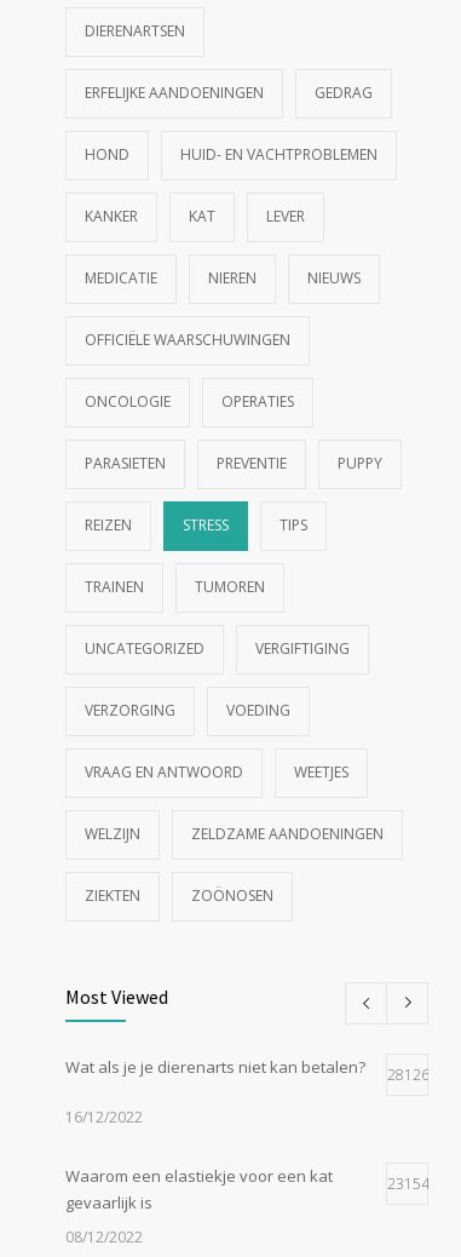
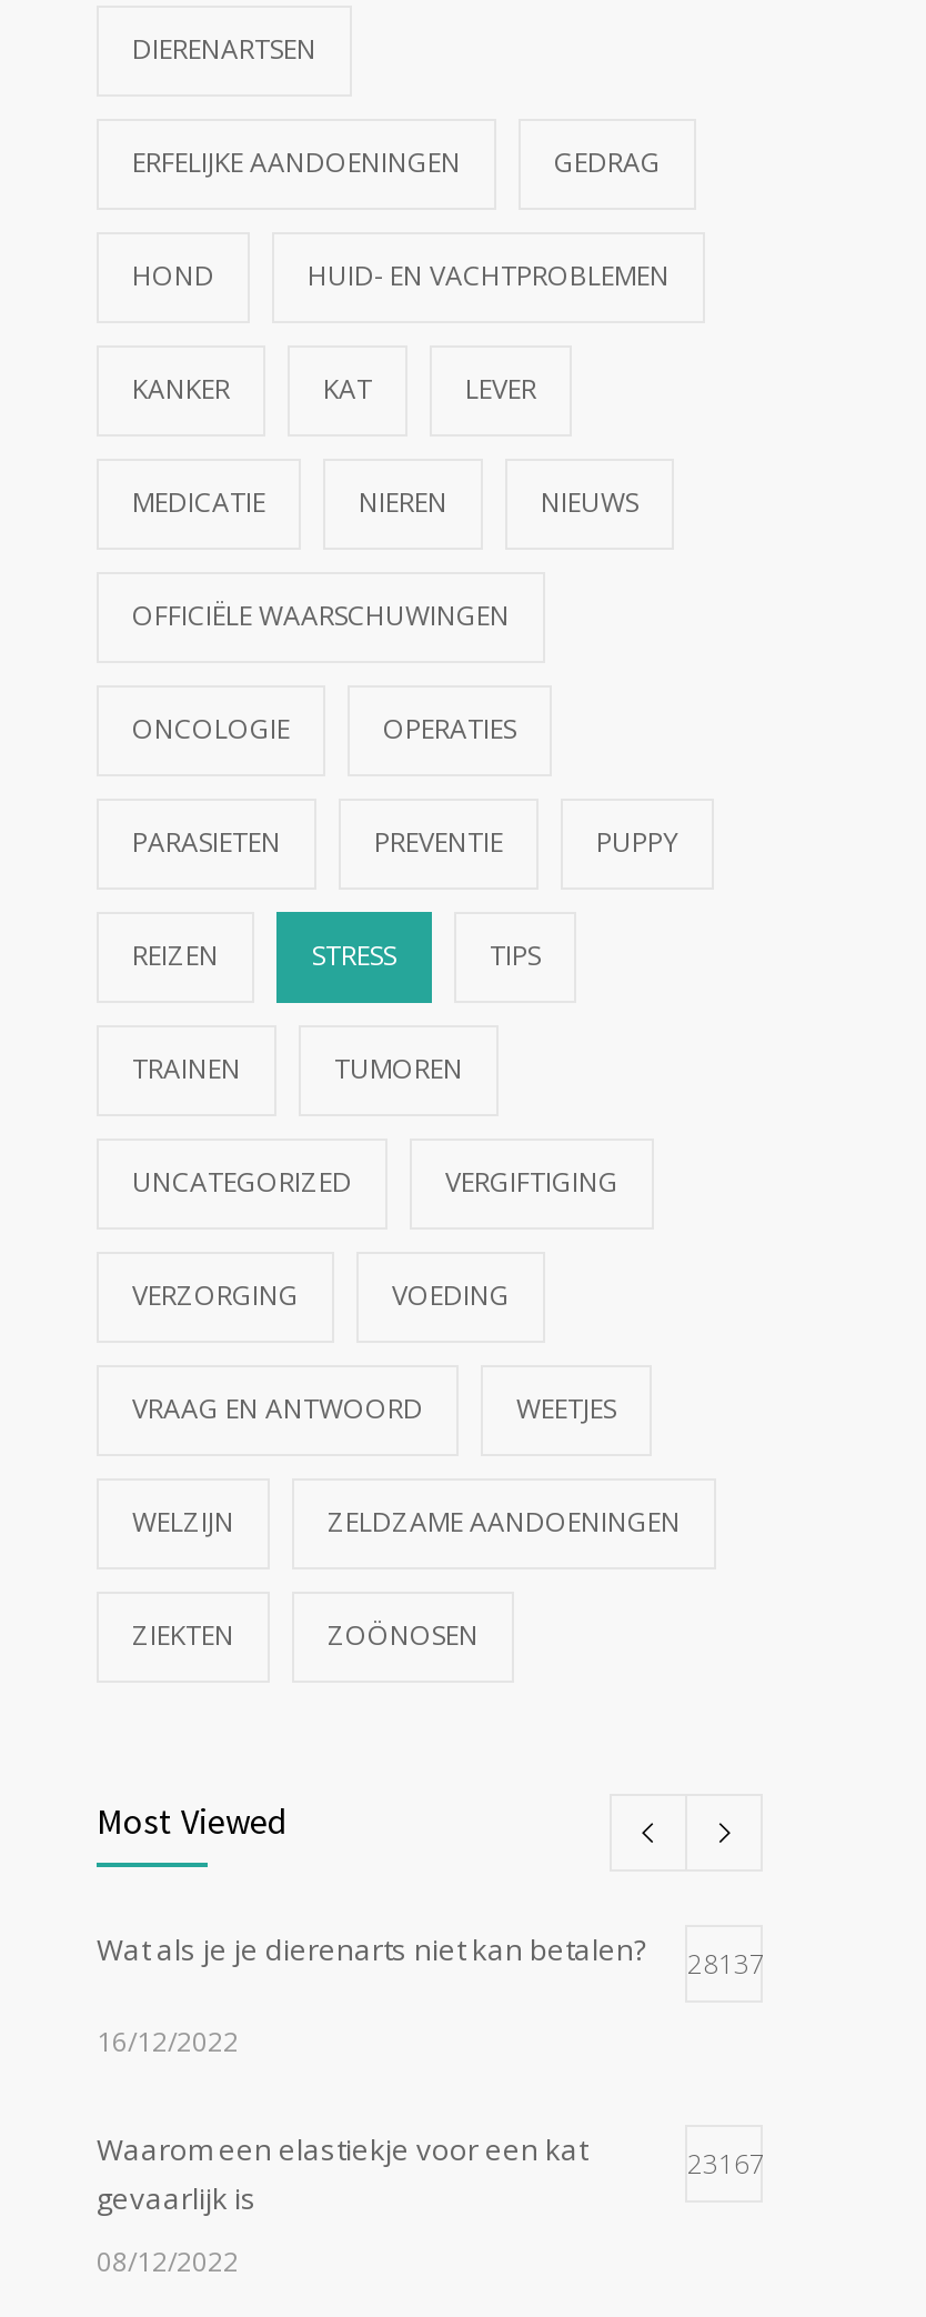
- Wat als je je dierenarts niet kan betalen? 28126
+ Wat als je je dierenarts niet kan betalen? 28137

- 23154
+ 23167
